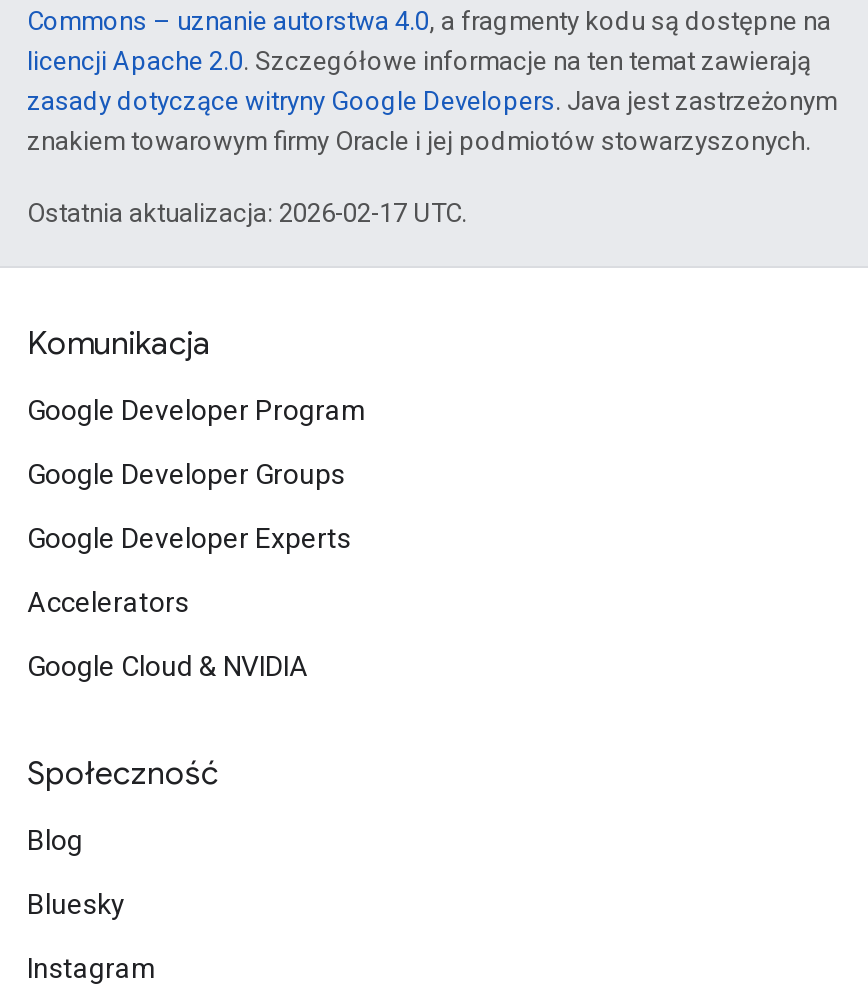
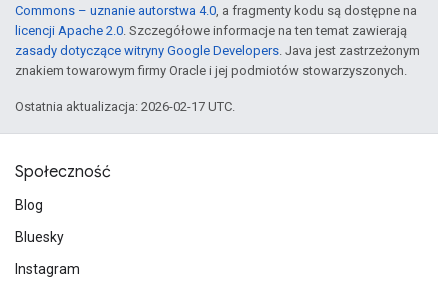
- Komunikacja
- Google Developer Program
- Google Developer Groups
- Google Developer Experts
- Accelerators
- Google Cloud & NVIDIA
